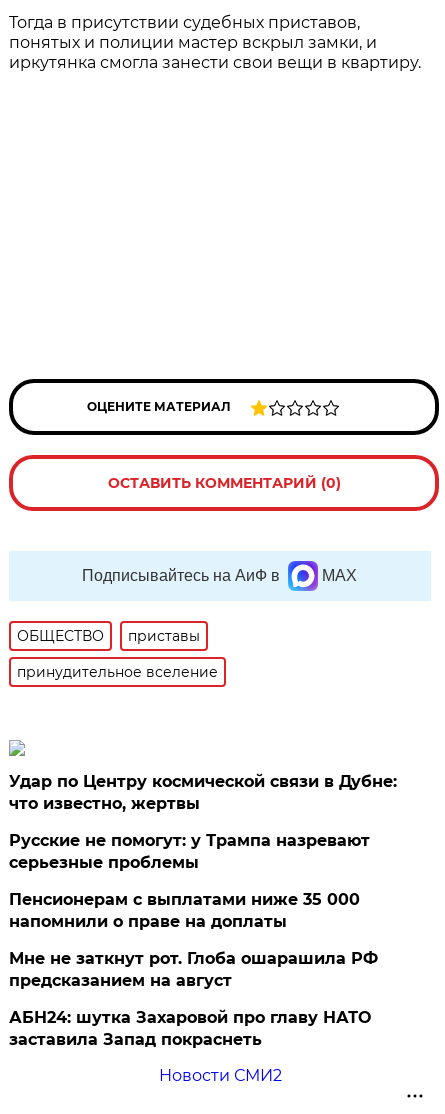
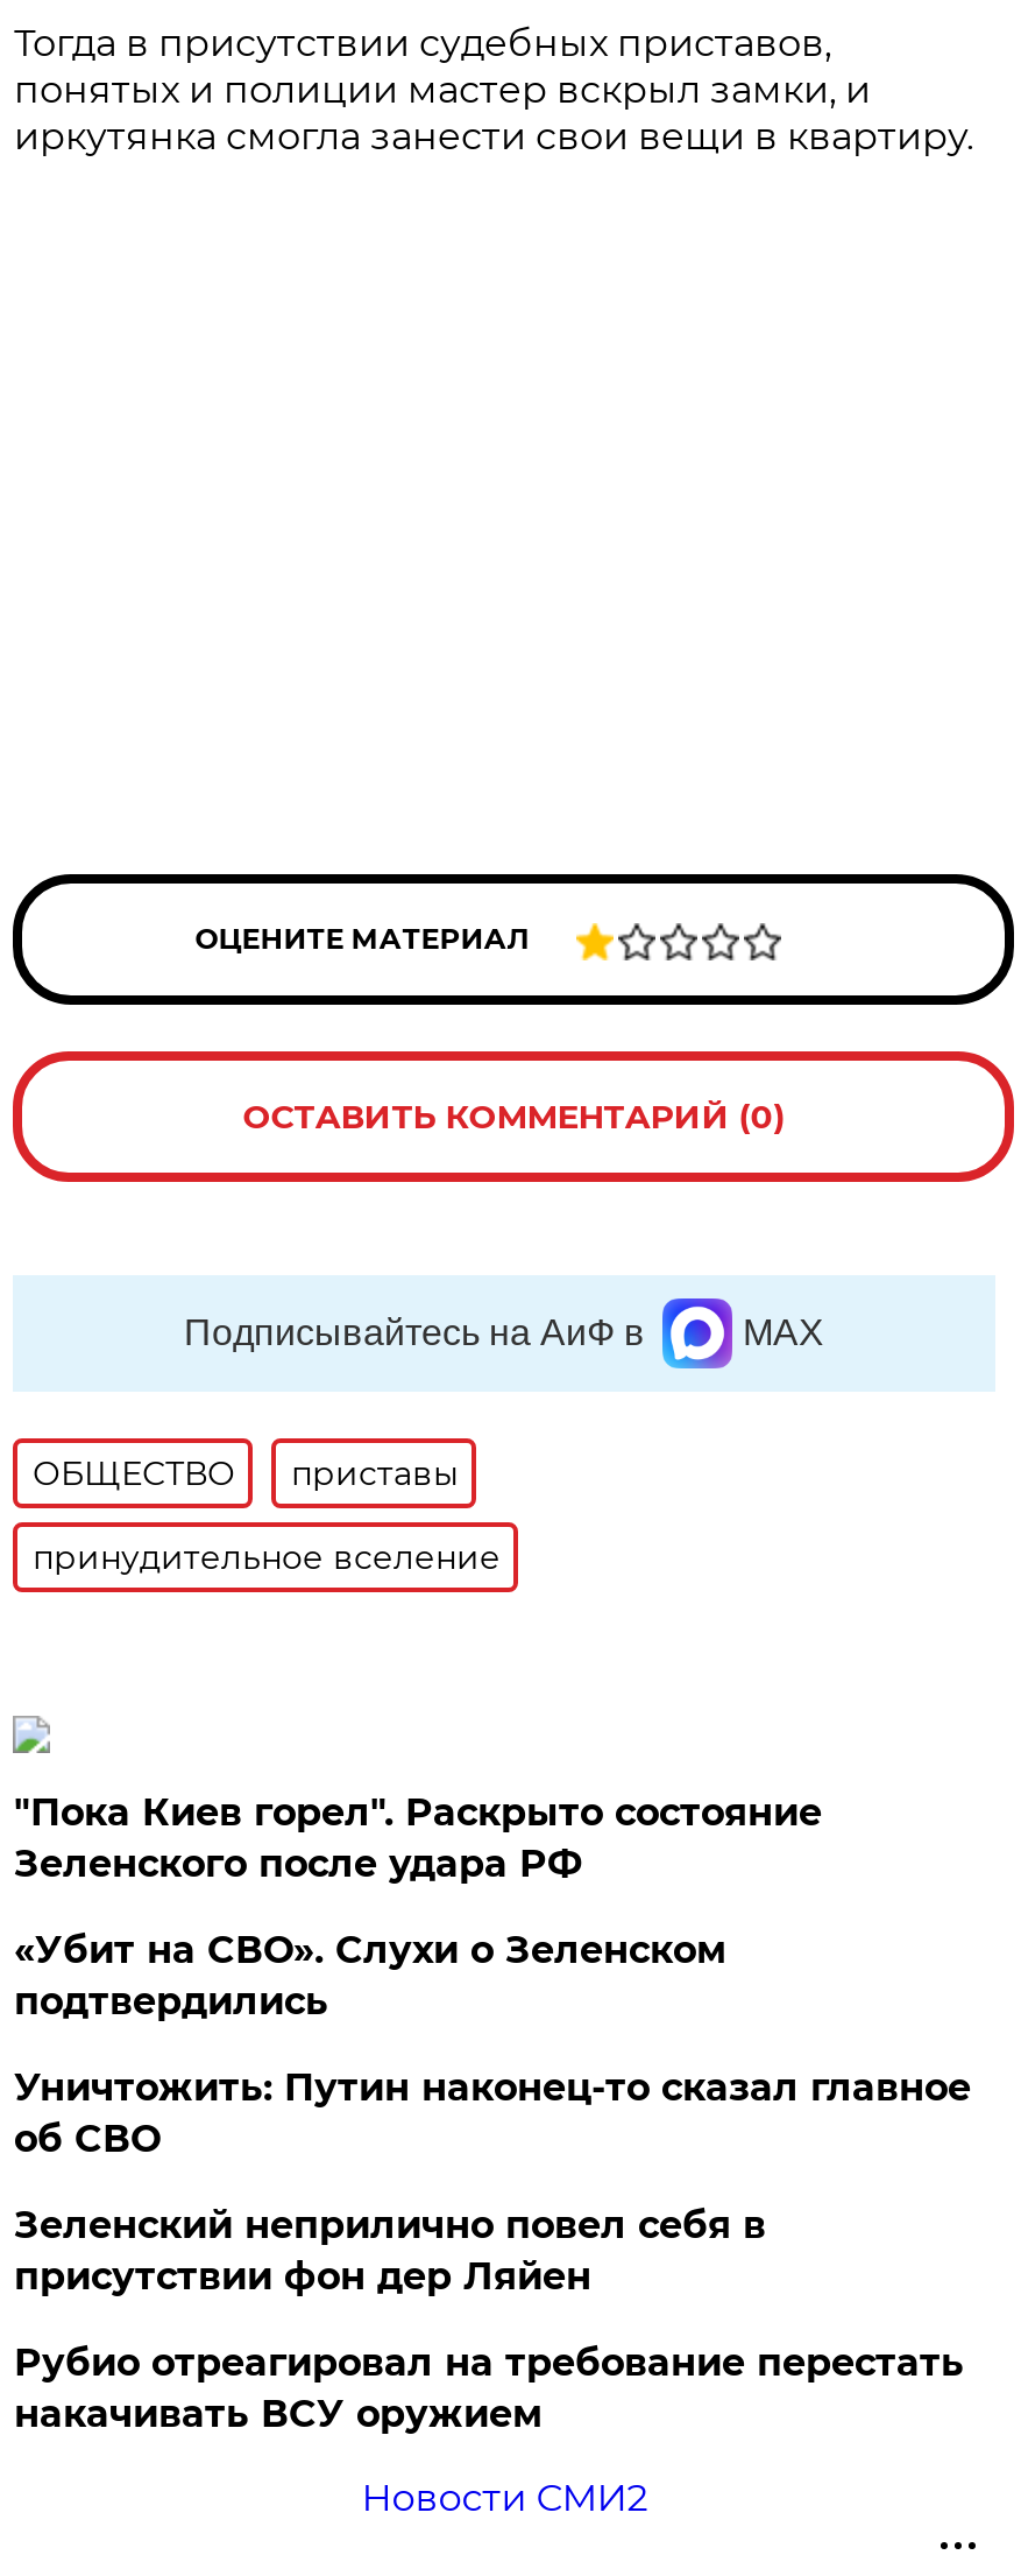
- Удар по Центру космической связи в Дубне:
- что известно, жертвы
+ "Пока Киев горел". Раскрыто состояние
+ Зеленского после удара РФ

- Русские не помогут: у Трампа назревают
- серьезные проблемы
+ «Убит на СВО». Слухи о Зеленском
+ подтвердились

- Пенсионерам с выплатами ниже 35 000
- напомнили о праве на доплаты
+ Уничтожить: Путин наконец-то сказал главное
+ об СВО

- Мне не заткнут рот. Глоба ошарашила РФ
- предсказанием на август
+ Зеленский неприлично повел cебя в
+ присутствии фон дер Ляйен

- АБН24: шутка Захаровой про главу НАТО
- заставила Запад покраснеть
+ Рубио отреагировал на требование перестать
+ накачивать ВСУ оружием
